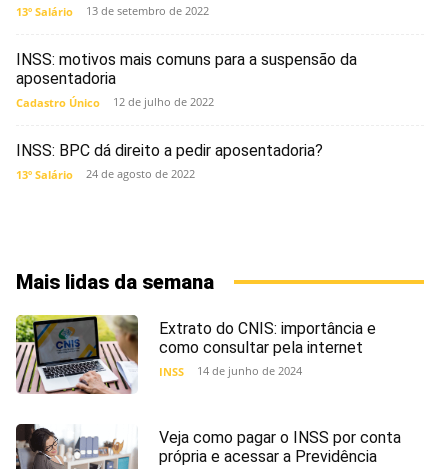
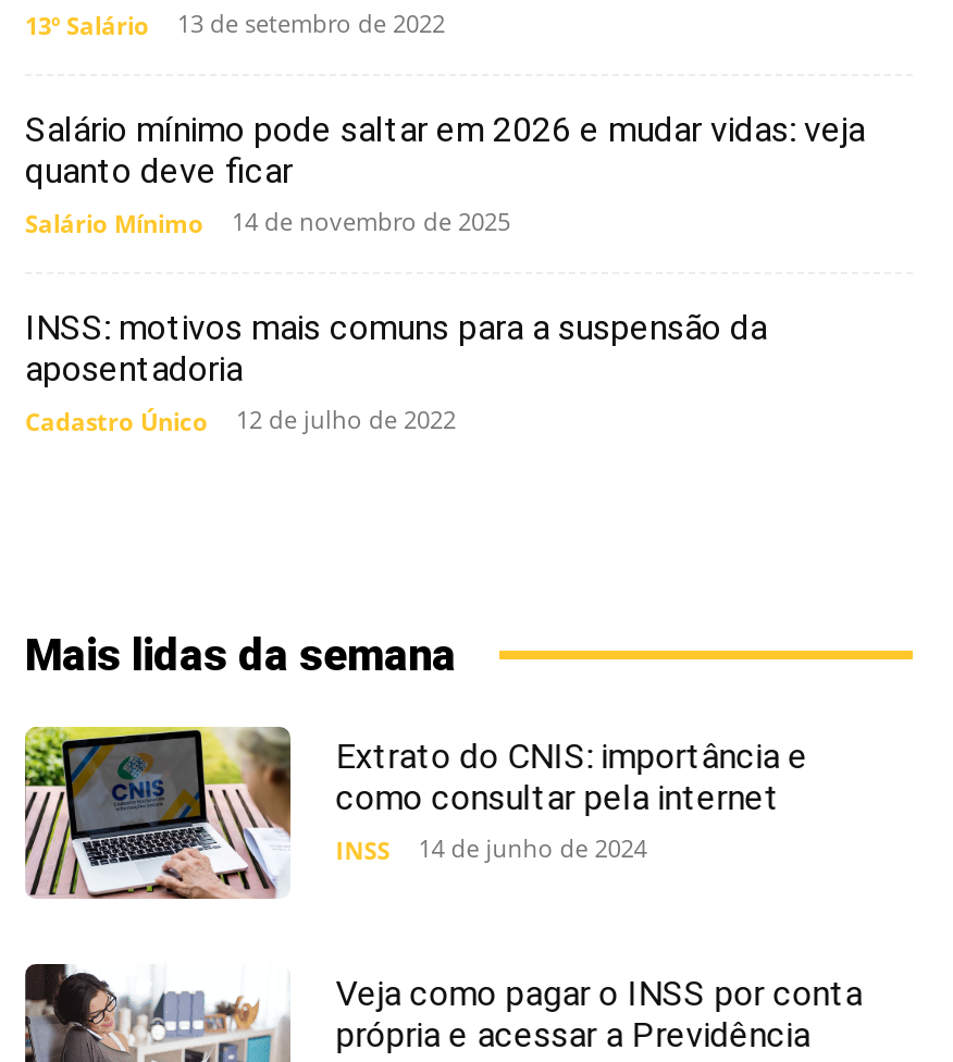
+ Salário mínimo pode saltar em 2026 e mudar vidas: veja
+ quanto deve ficar
+ Salário Mínimo
+ 14 de novembro de 2025

moved down: INSS: motivos mais comuns para a suspensão da | aposentadoria | Cadastro Único | 12 de julho de 2022

- INSS: BPC dá direito a pedir aposentadoria?
- 13º Salário
- 24 de agosto de 2022
